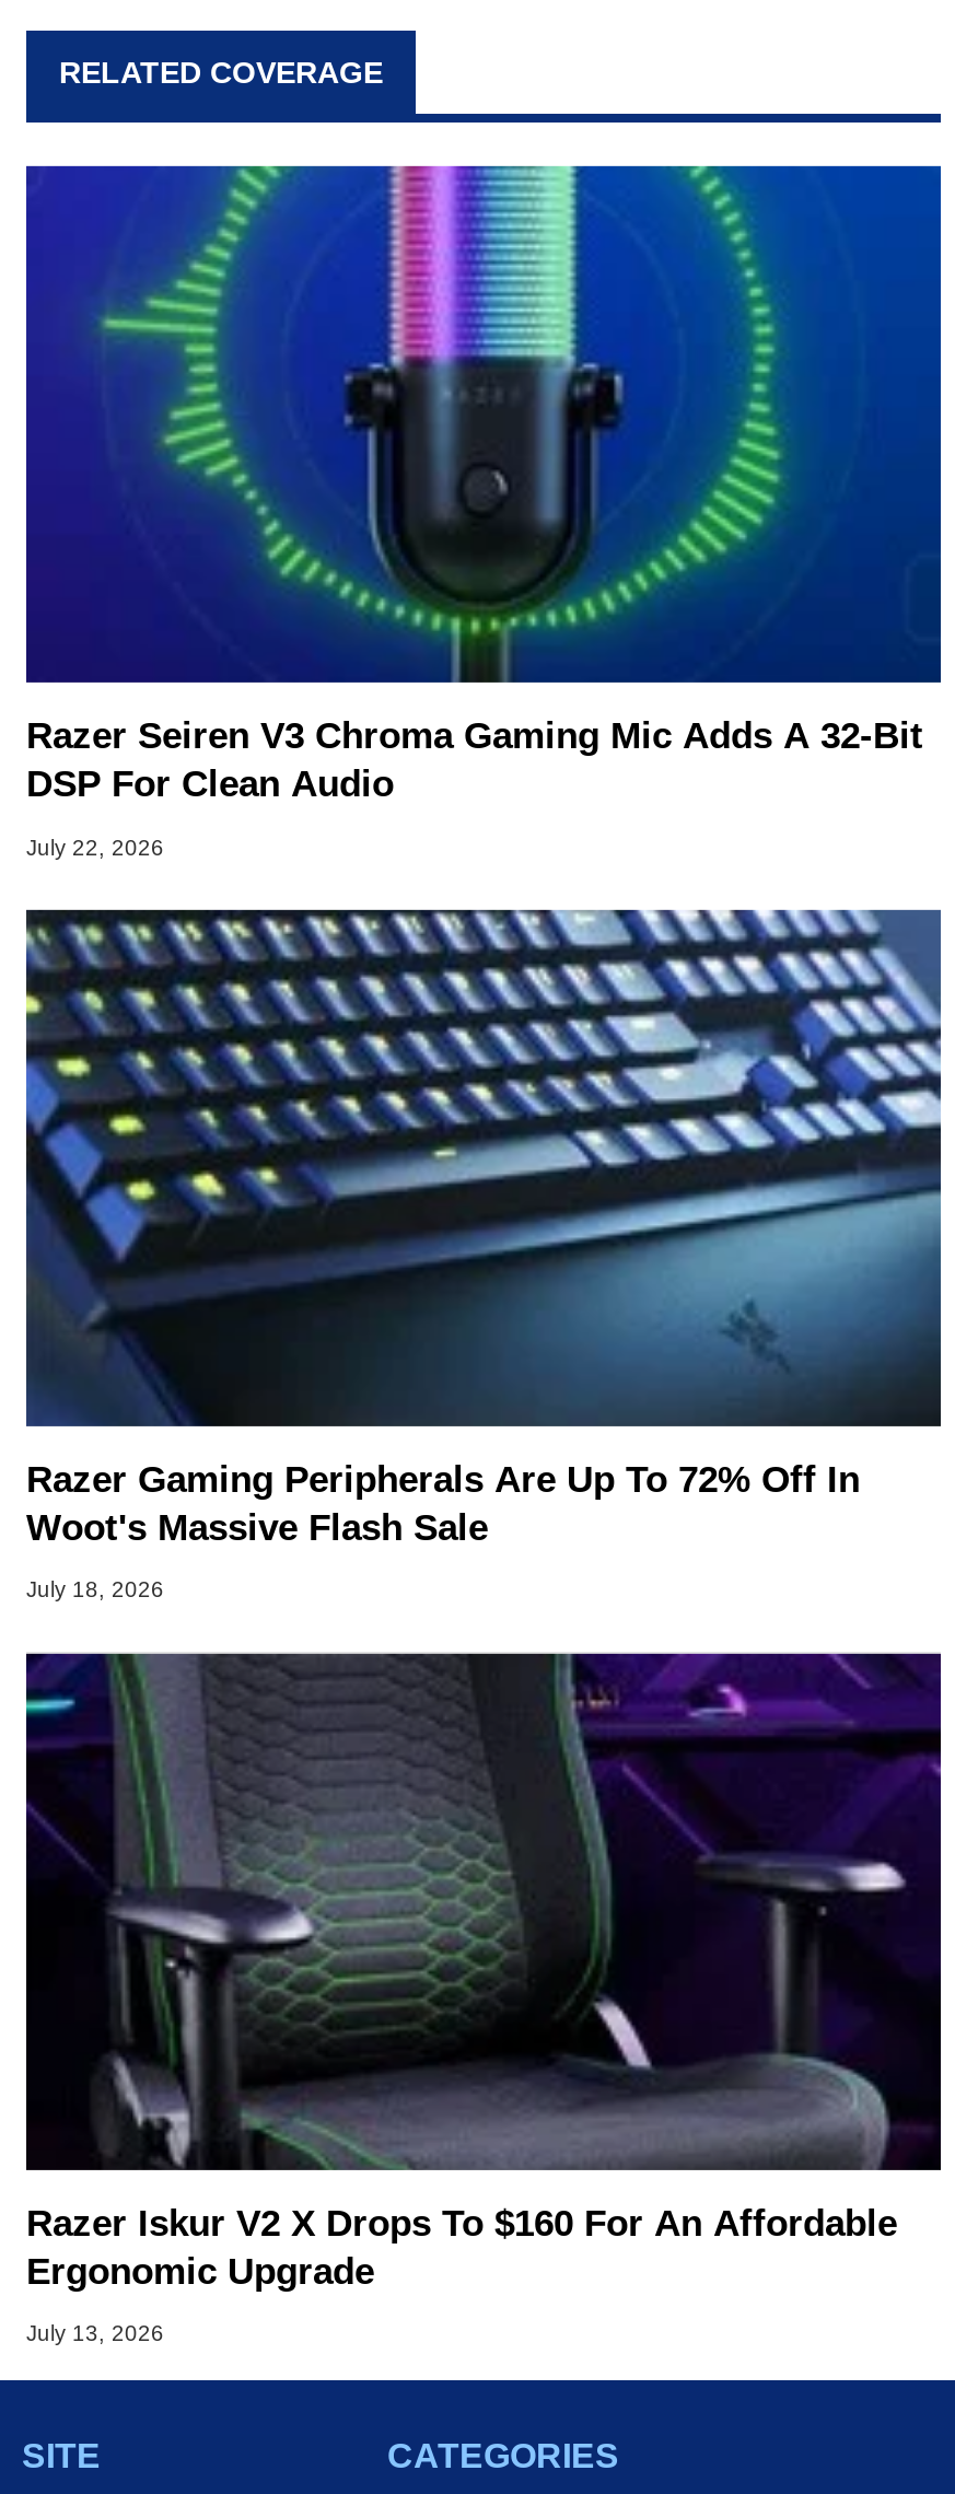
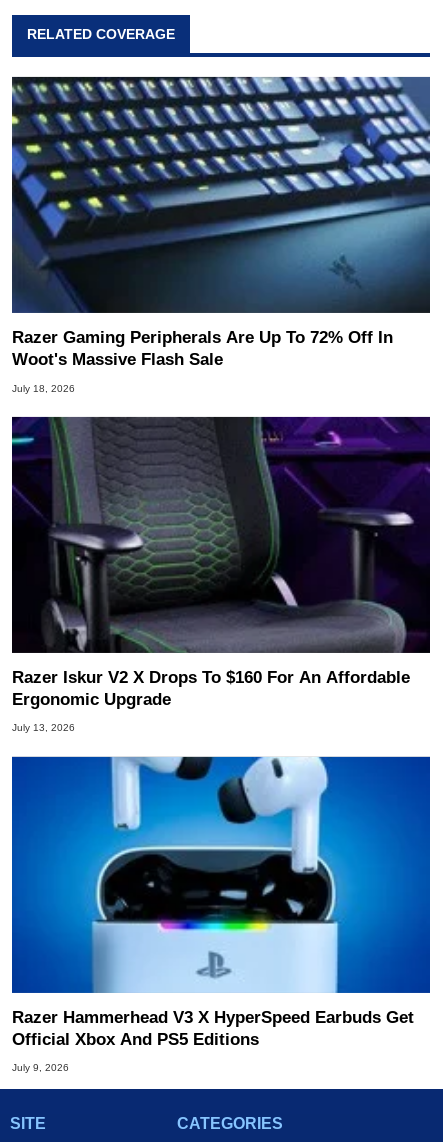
- [image]
- Razer Seiren V3 Chroma Gaming Mic Adds A 32-Bit
- DSP For Clean Audio
- July 22, 2026

moved up: [image] | Razer Gaming Peripherals Are Up To 72% Off In | Woot's Massive Flash Sale | July 18, 2026 | Razer Iskur V2 X Drops To $160 For An Affordable | Ergonomic Upgrade | July 13, 2026

+ [image]
+ Razer Hammerhead V3 X HyperSpeed Earbuds Get
+ Official Xbox And PS5 Editions
+ July 9, 2026
